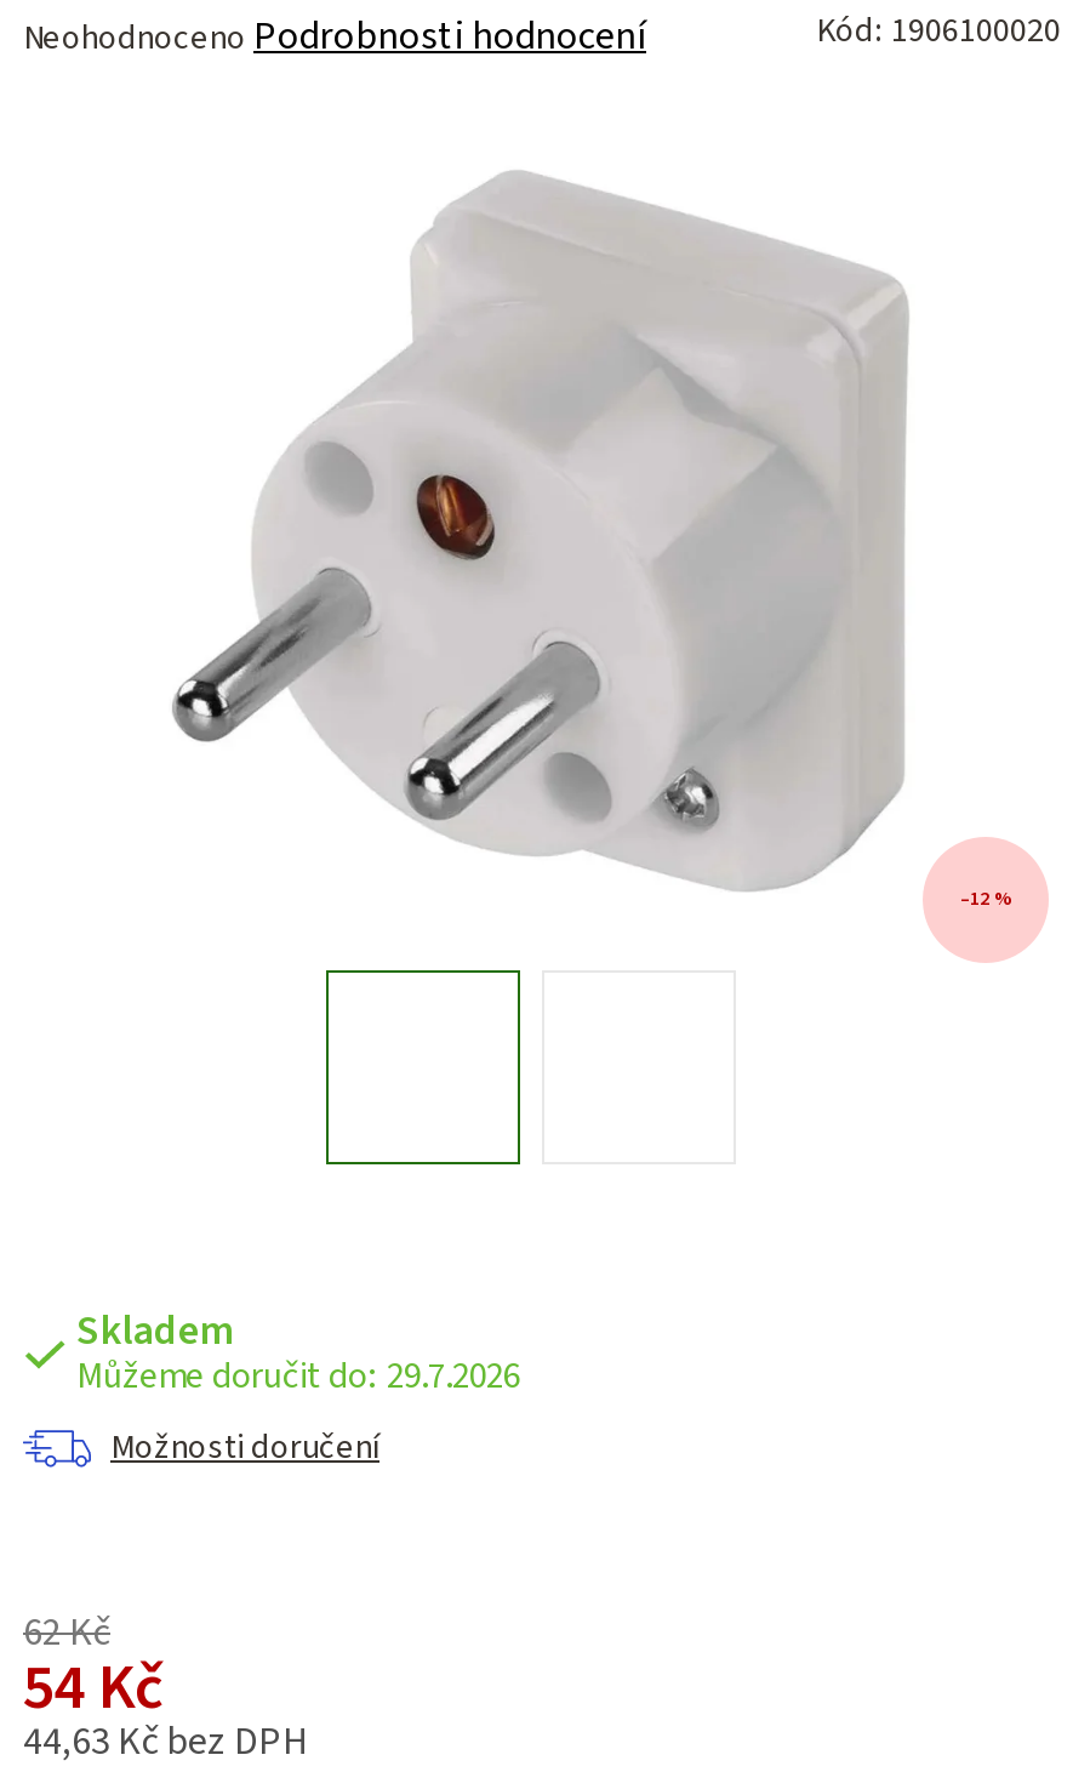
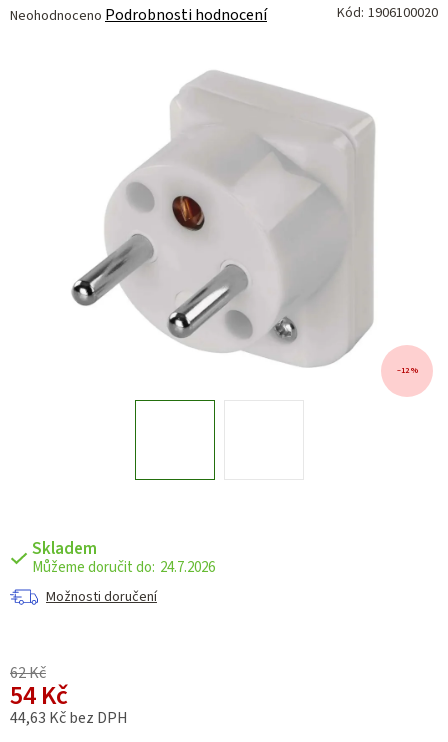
- 29.7.2026
+ 24.7.2026
